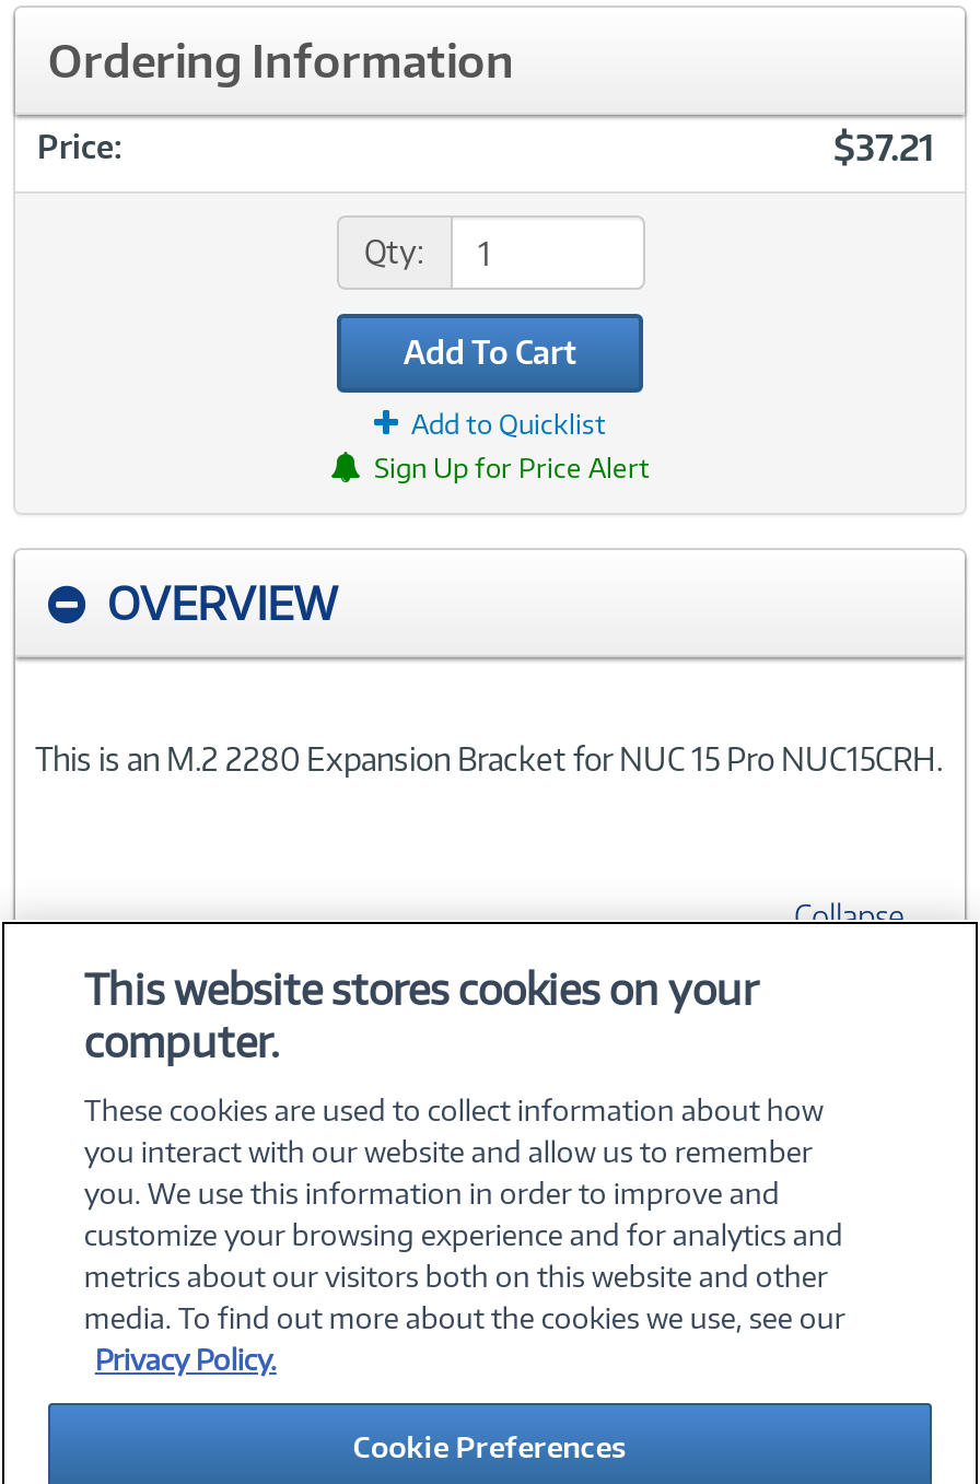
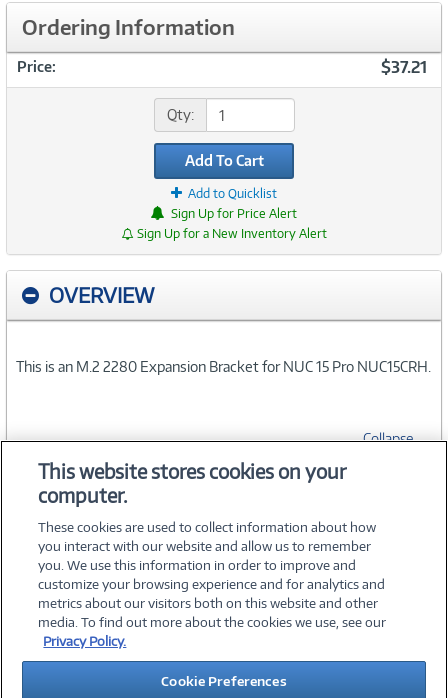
+ Sign Up for a New Inventory Alert
